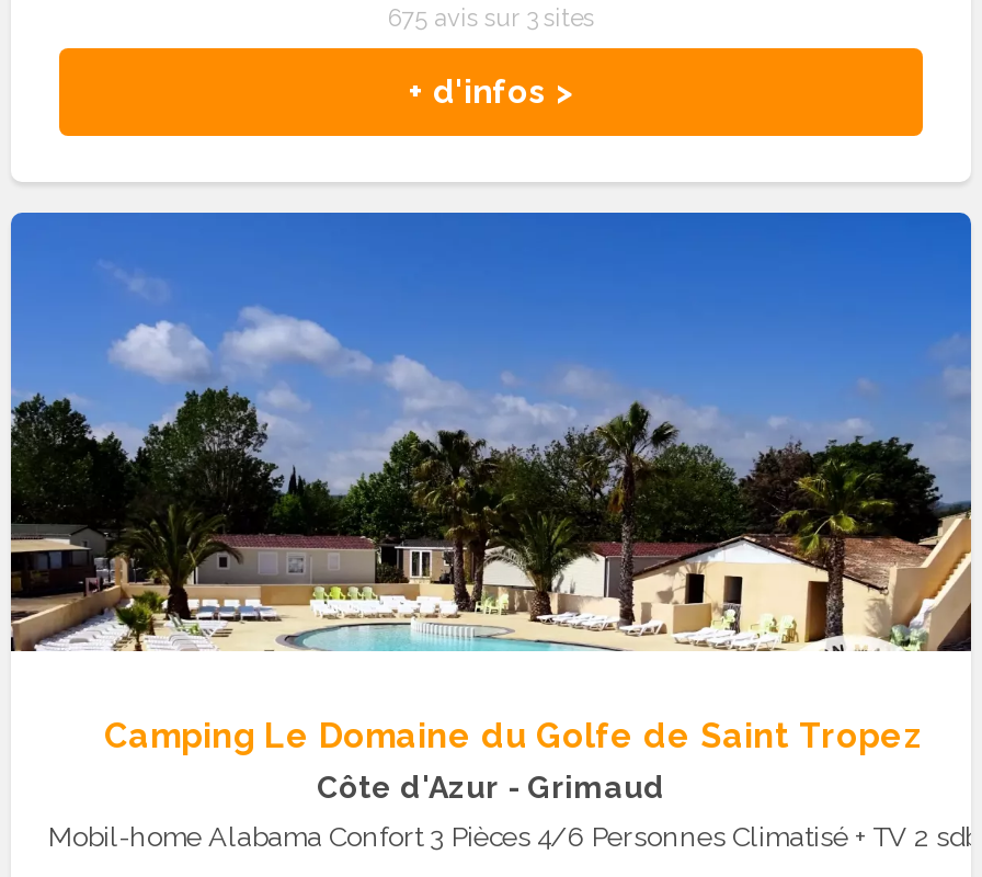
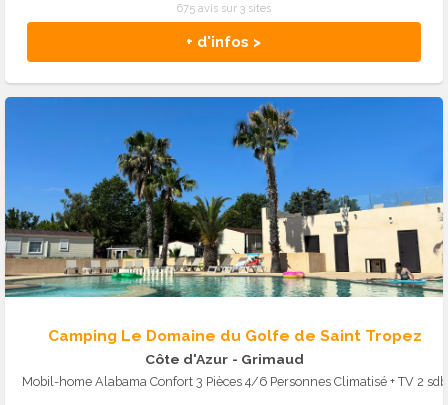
- [image]
+ [image]
